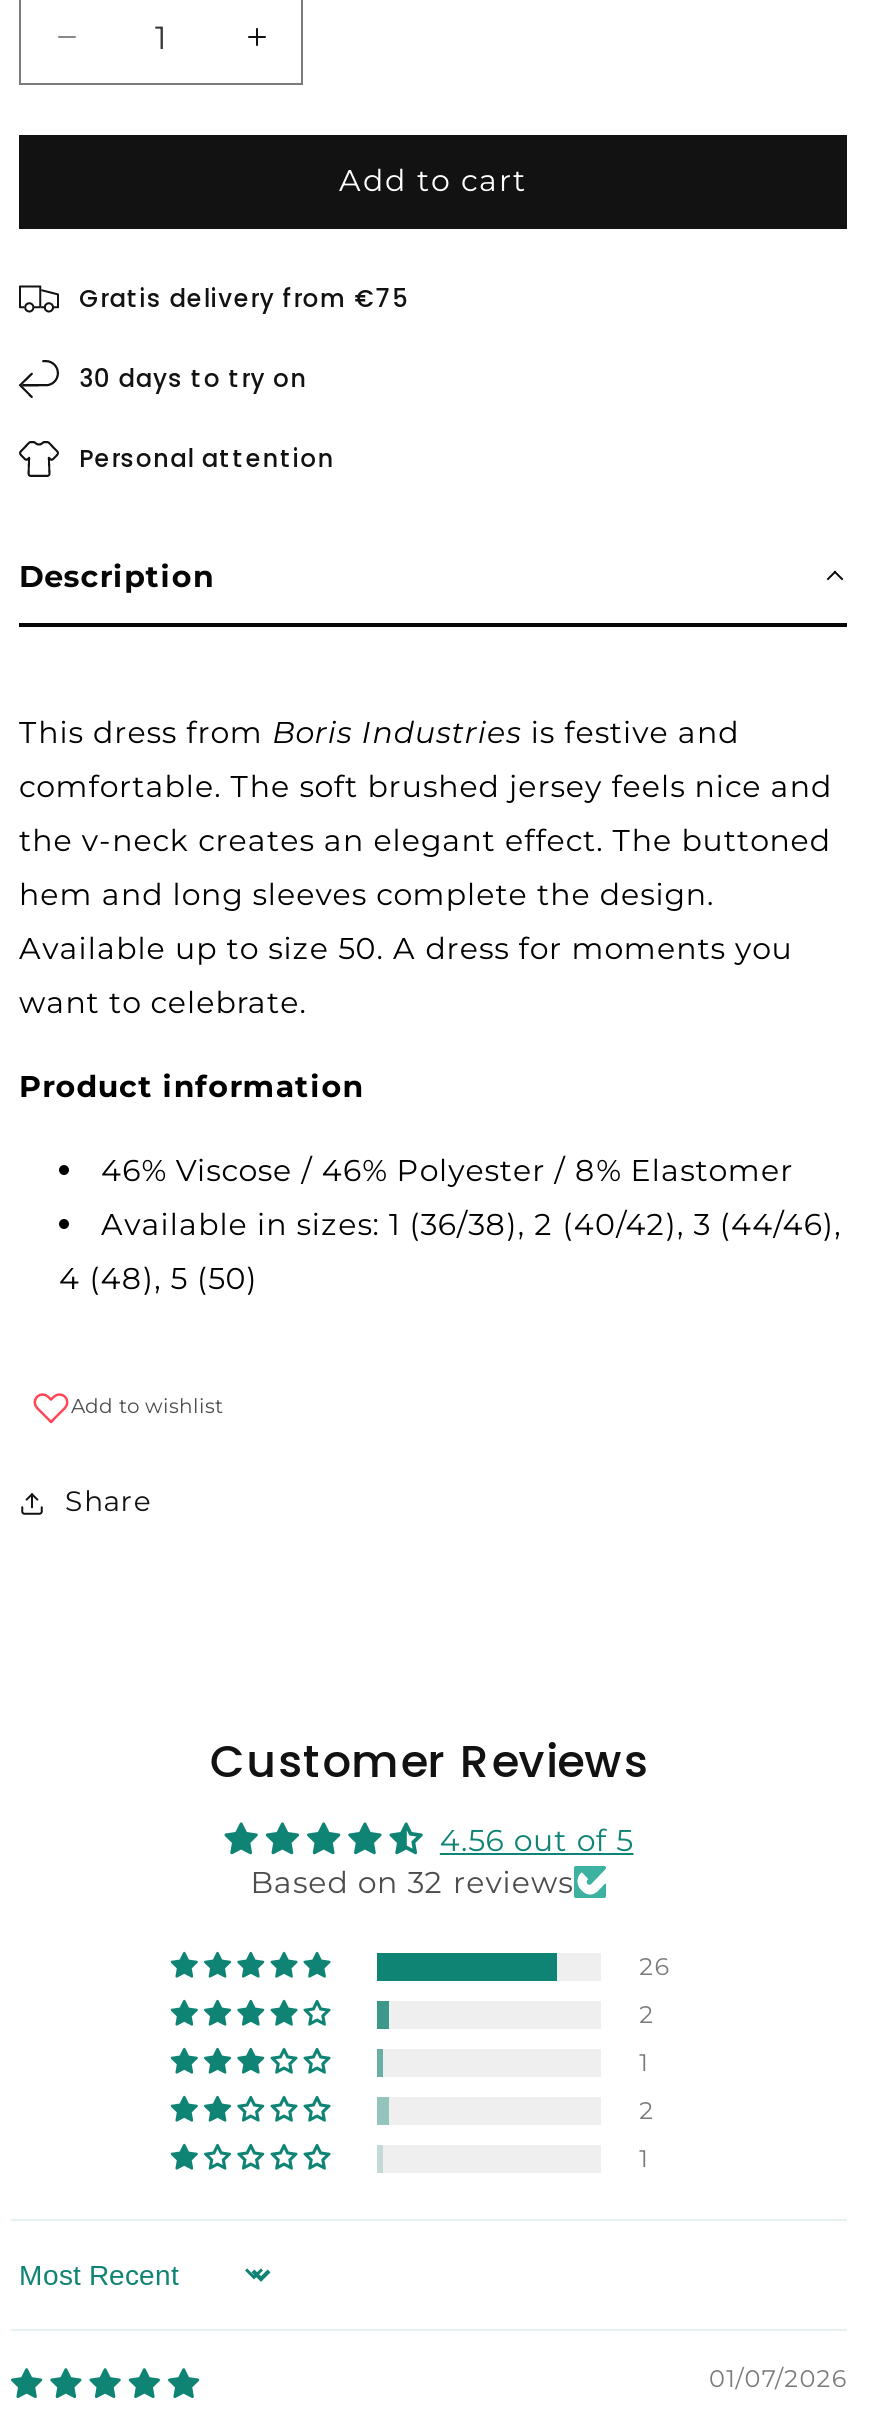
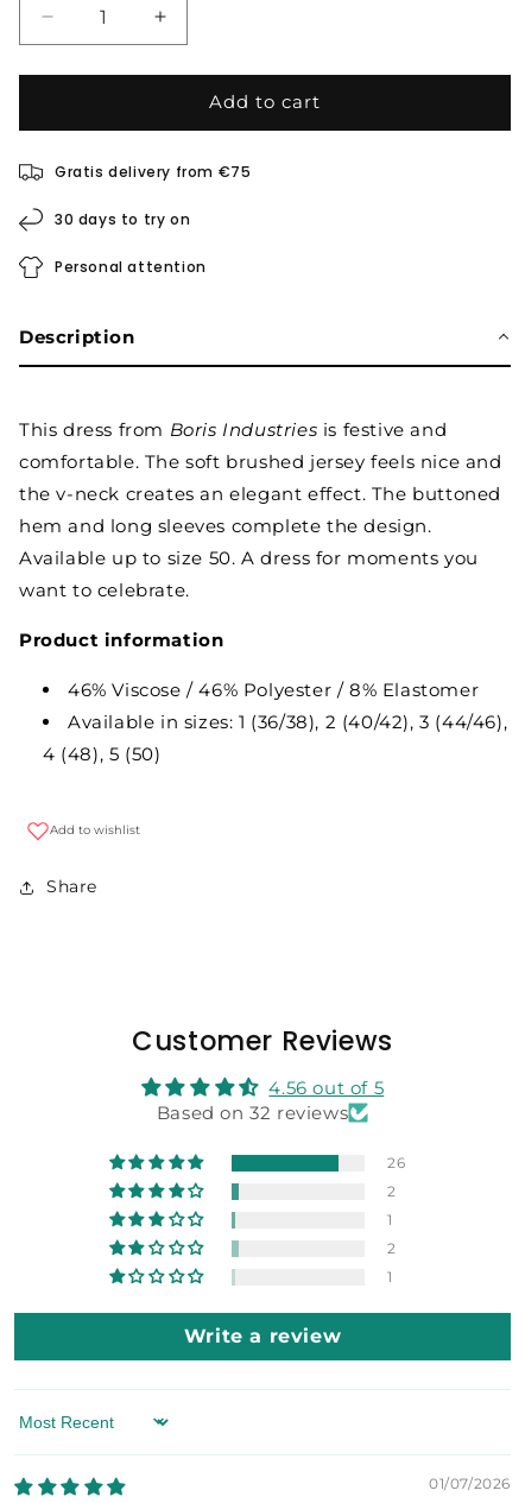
+ Write a review
